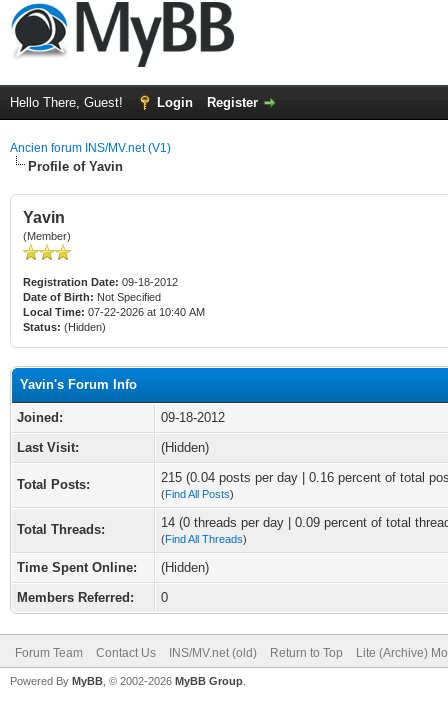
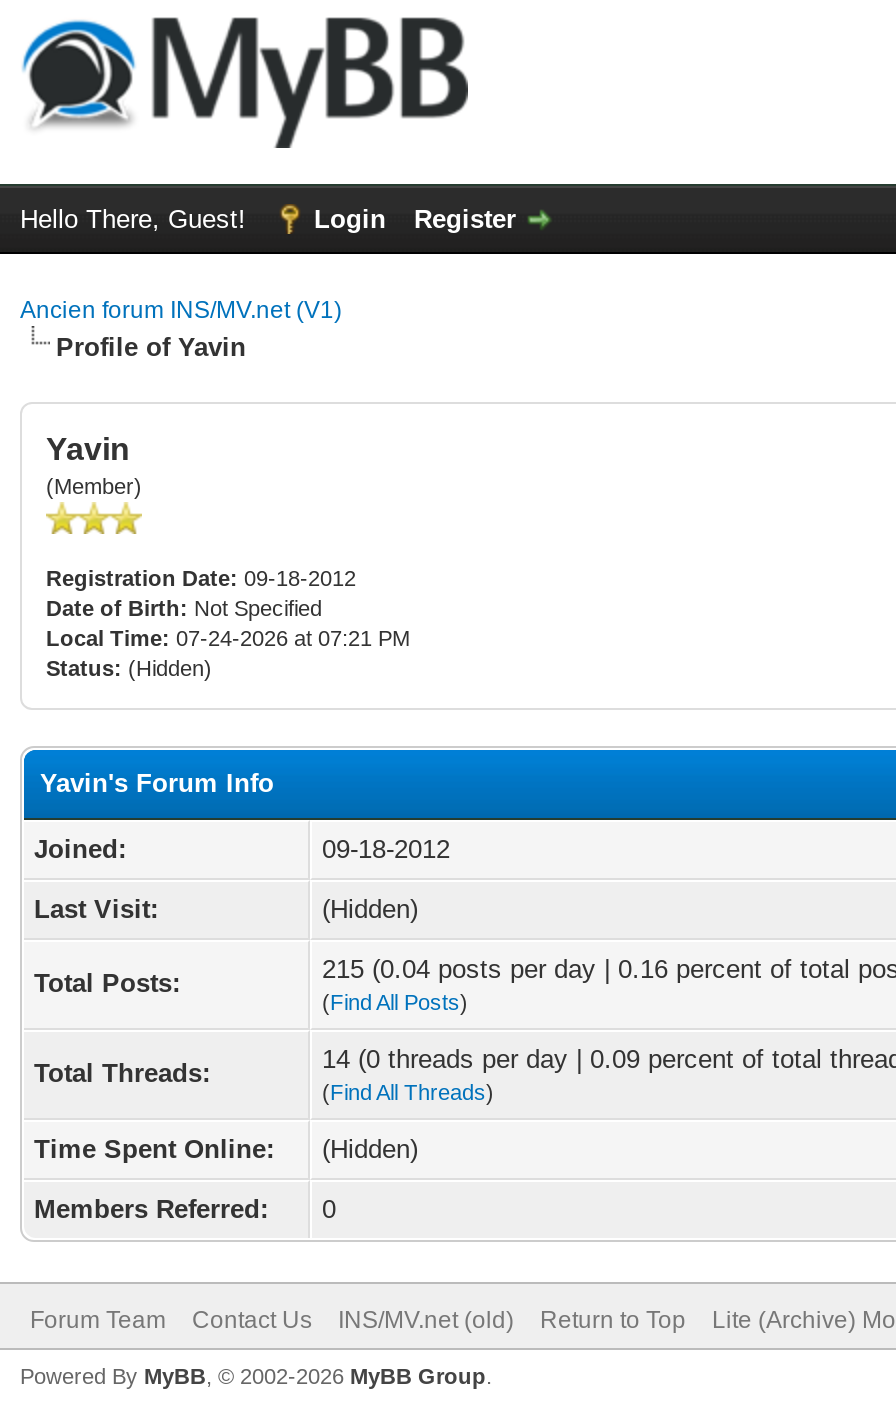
- Local Time: 07-22-2026 at 10:40 AM
+ Local Time: 07-24-2026 at 07:21 PM
